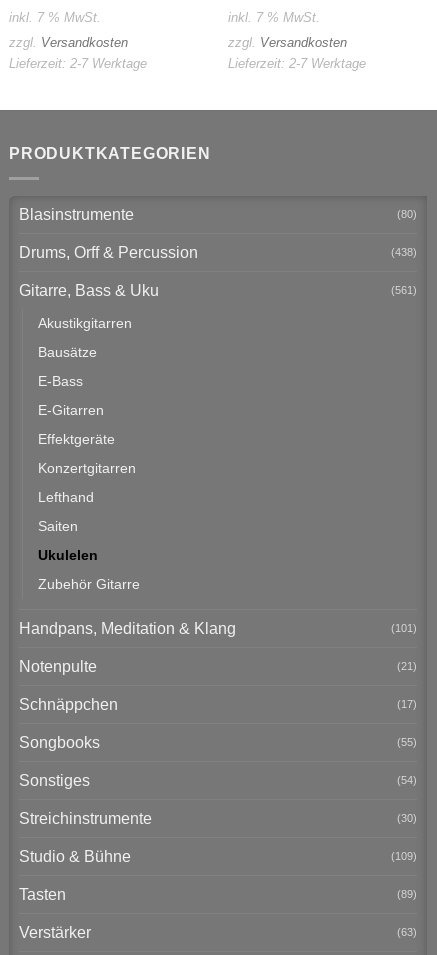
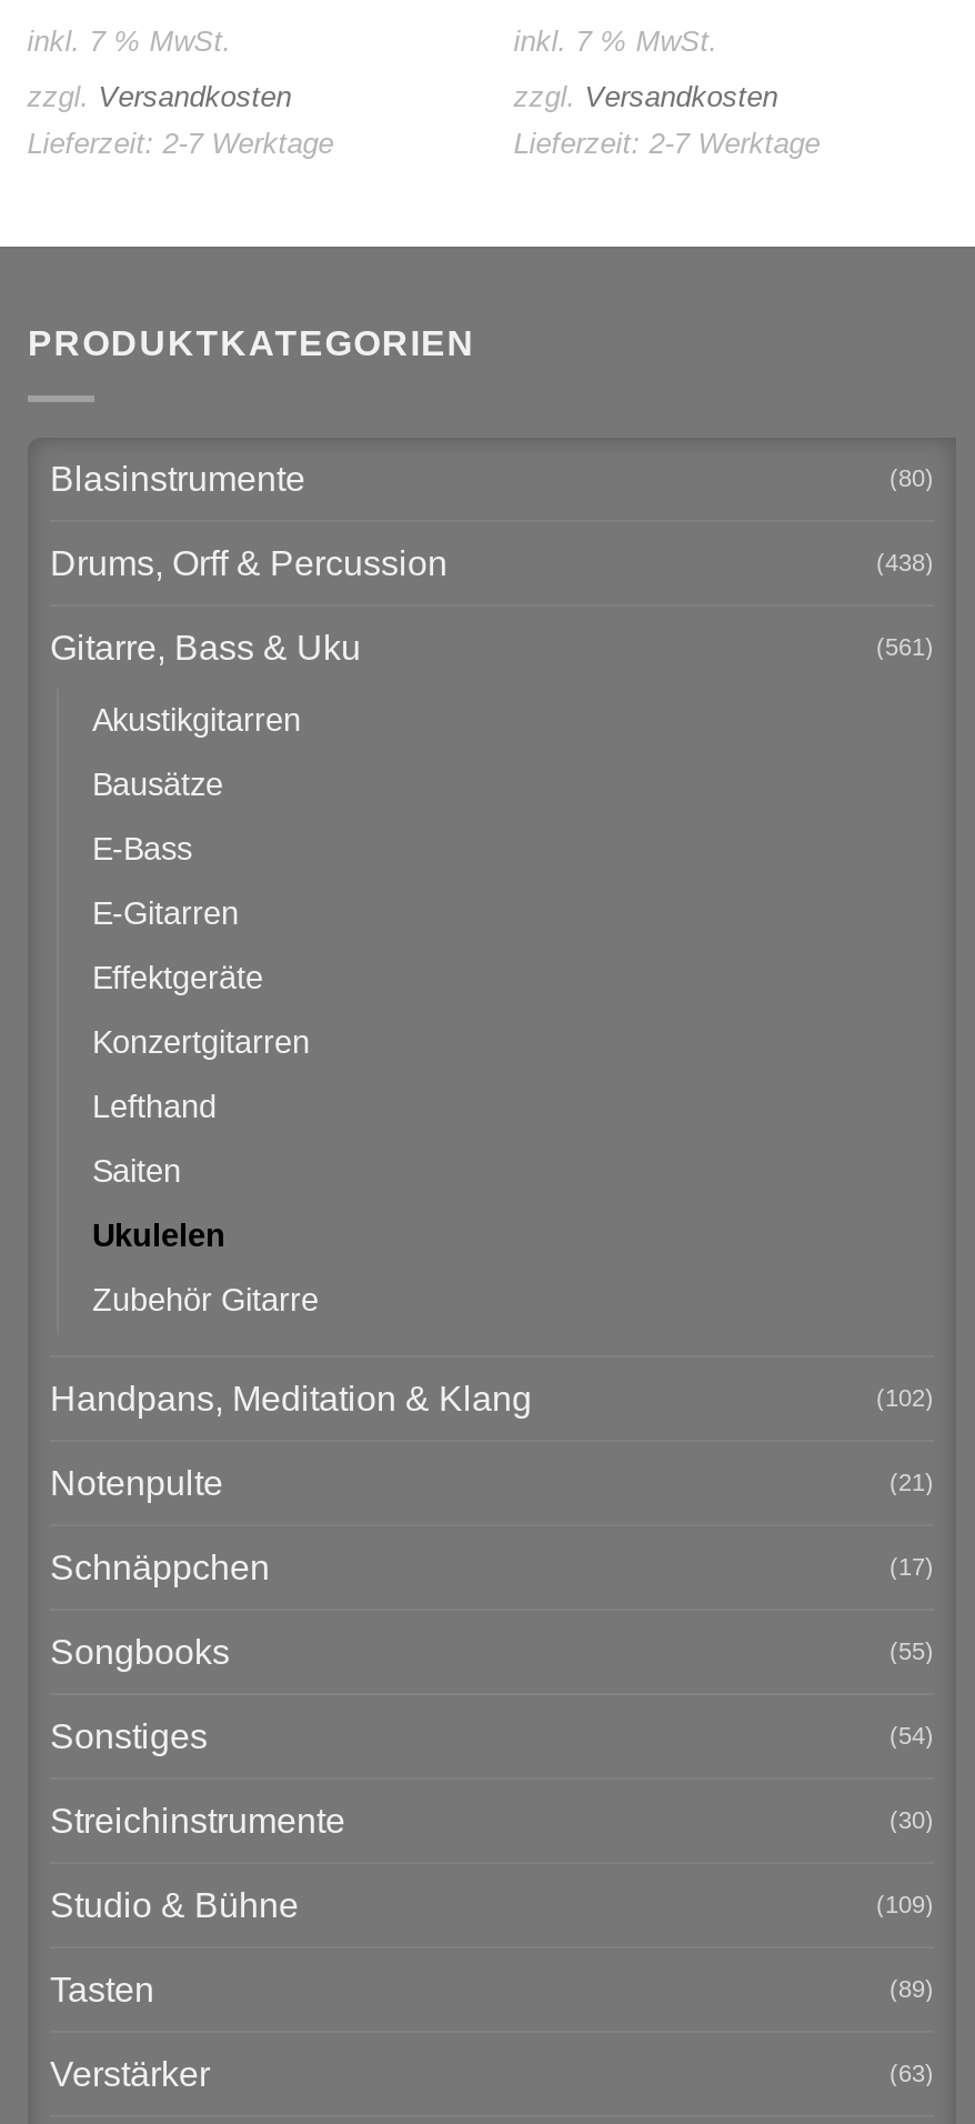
- (101)
+ (102)
